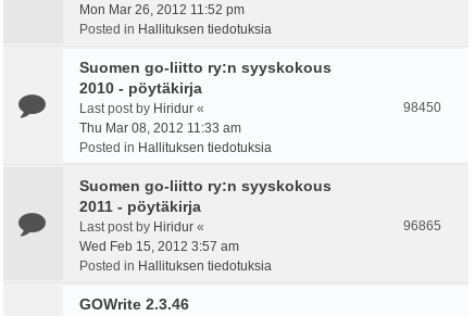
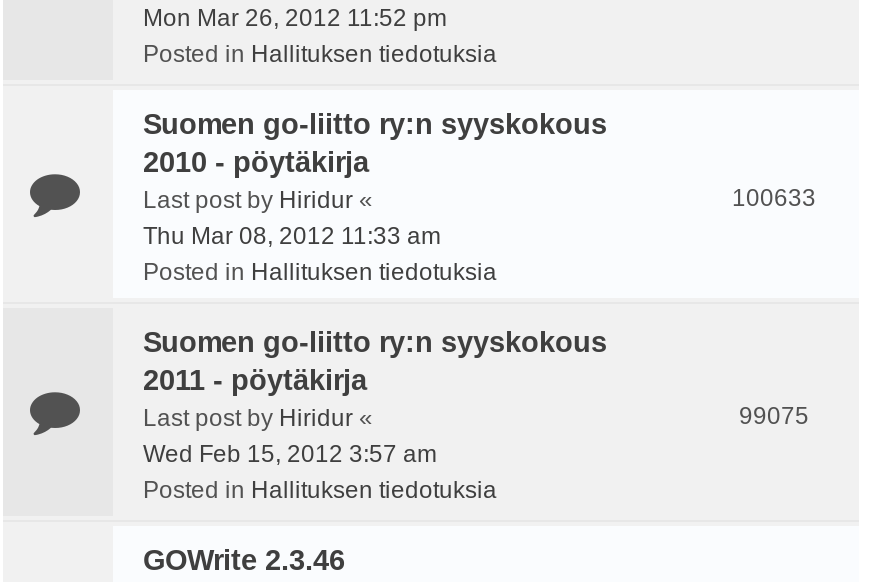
- 98450
+ 100633

- 96865
+ 99075
